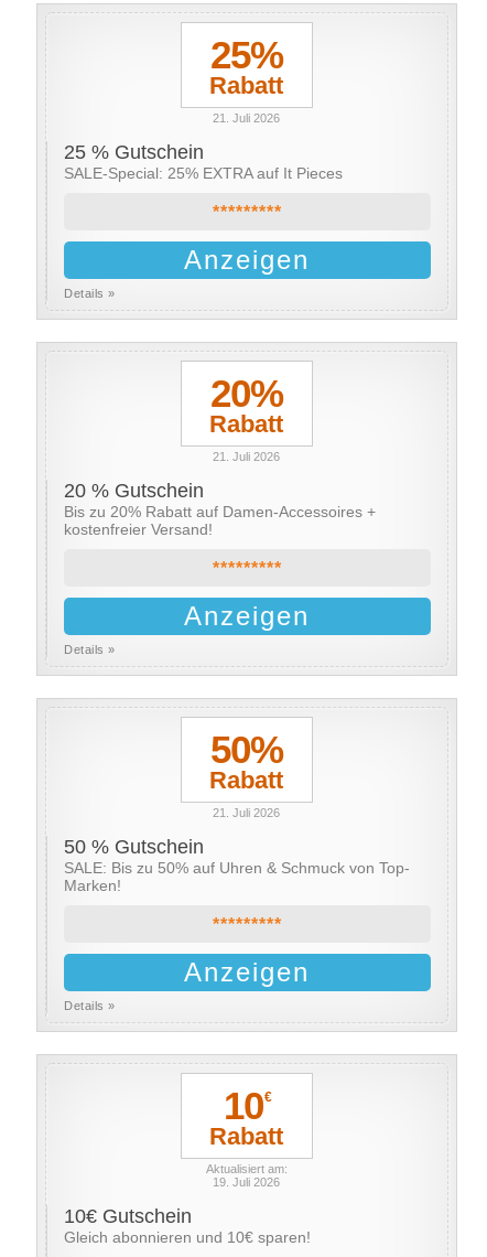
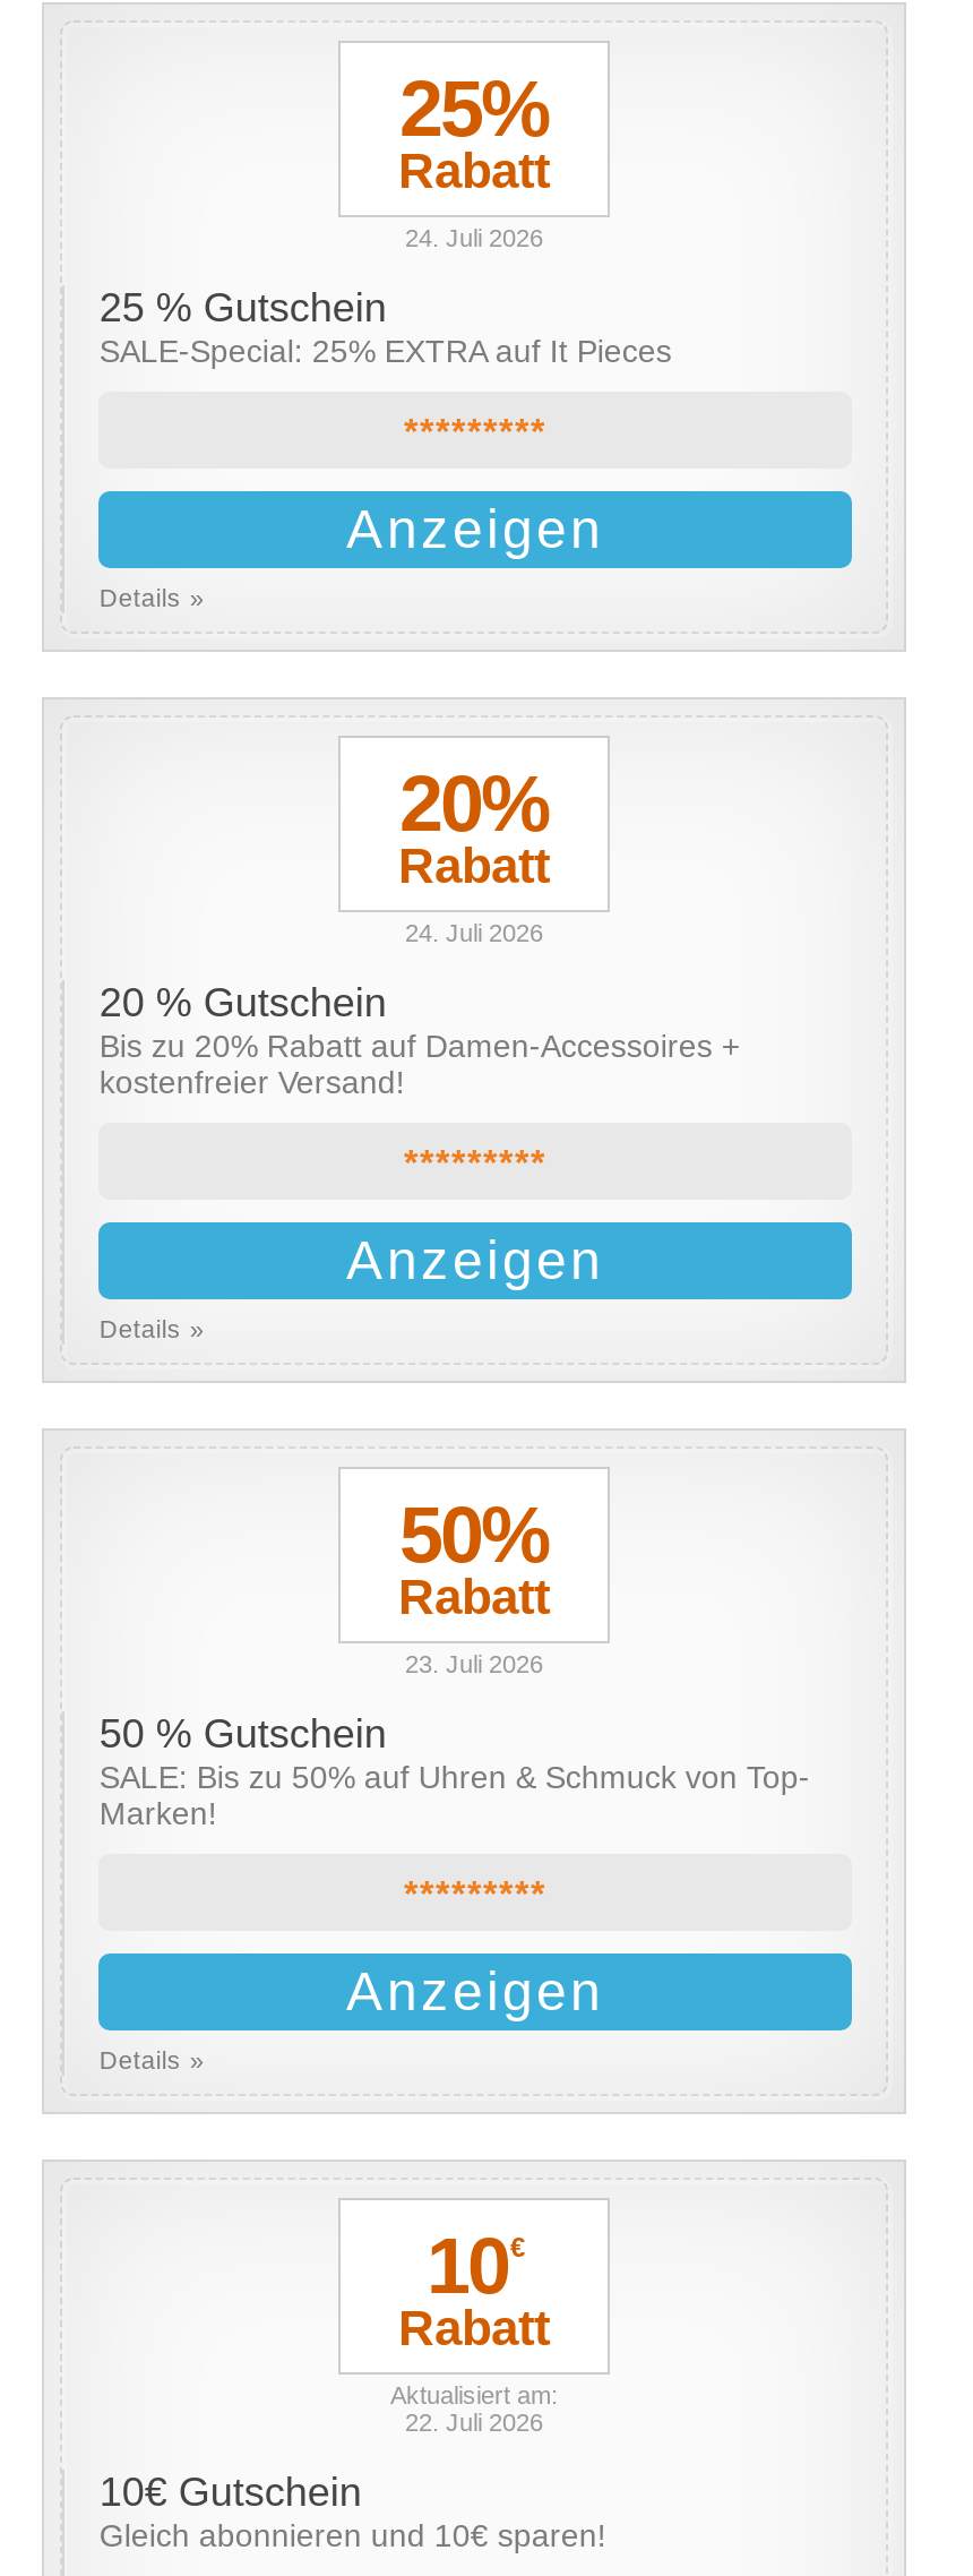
- 21. Juli 2026
+ 24. Juli 2026

- 21. Juli 2026
+ 24. Juli 2026

- 21. Juli 2026
+ 23. Juli 2026

- 19. Juli 2026
+ 22. Juli 2026
